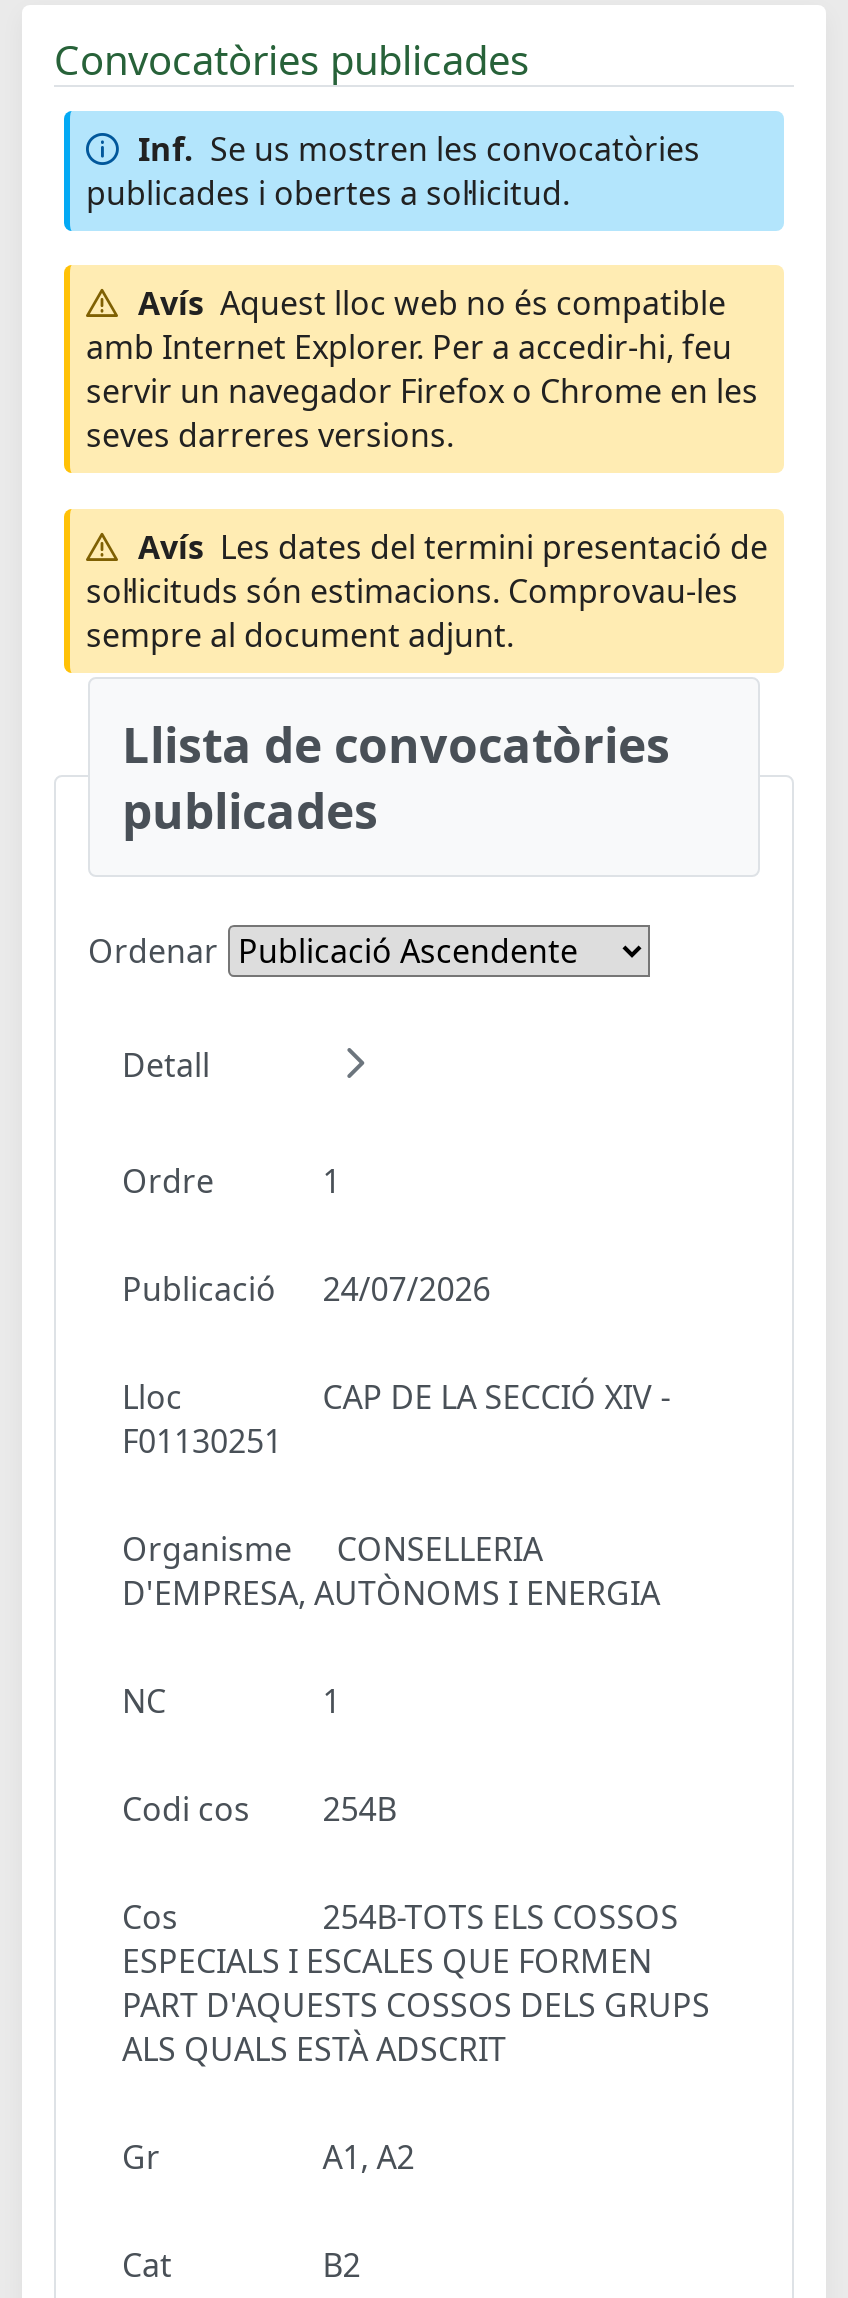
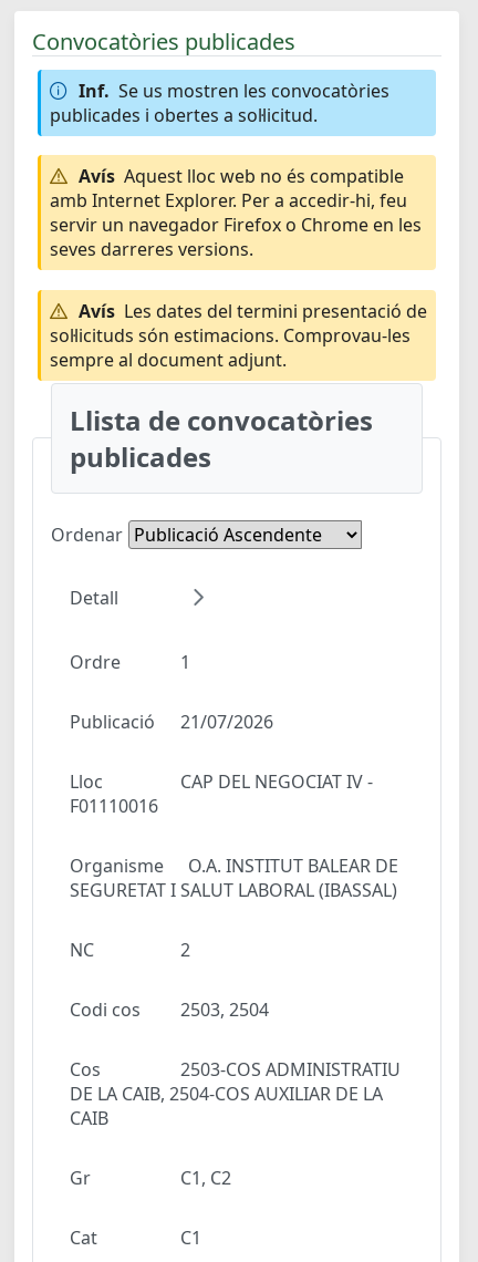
- Publicació 24/07/2026
+ Publicació 21/07/2026

- CAP DE LA SECCIÓ XIV -
- F01130251
+ CAP DEL NEGOCIAT IV -
+ F01110016

- CONSELLERIA
- D'EMPRESA, AUTÒNOMS I ENERGIA
+ O.A. INSTITUT BALEAR DE
+ SEGURETAT I SALUT LABORAL (IBASSAL)

- 1
+ 2

- Codi cos 254B
+ Codi cos 2503, 2504

- 254B-TOTS ELS COSSOS
- ESPECIALS I ESCALES QUE FORMEN
- PART D'AQUESTS COSSOS DELS GRUPS
- ALS QUALS ESTÀ ADSCRIT
+ 2503-COS ADMINISTRATIU
+ DE LA CAIB, 2504-COS AUXILIAR DE LA
+ CAIB

- A1, A2
+ C1, C2

- B2
+ C1
